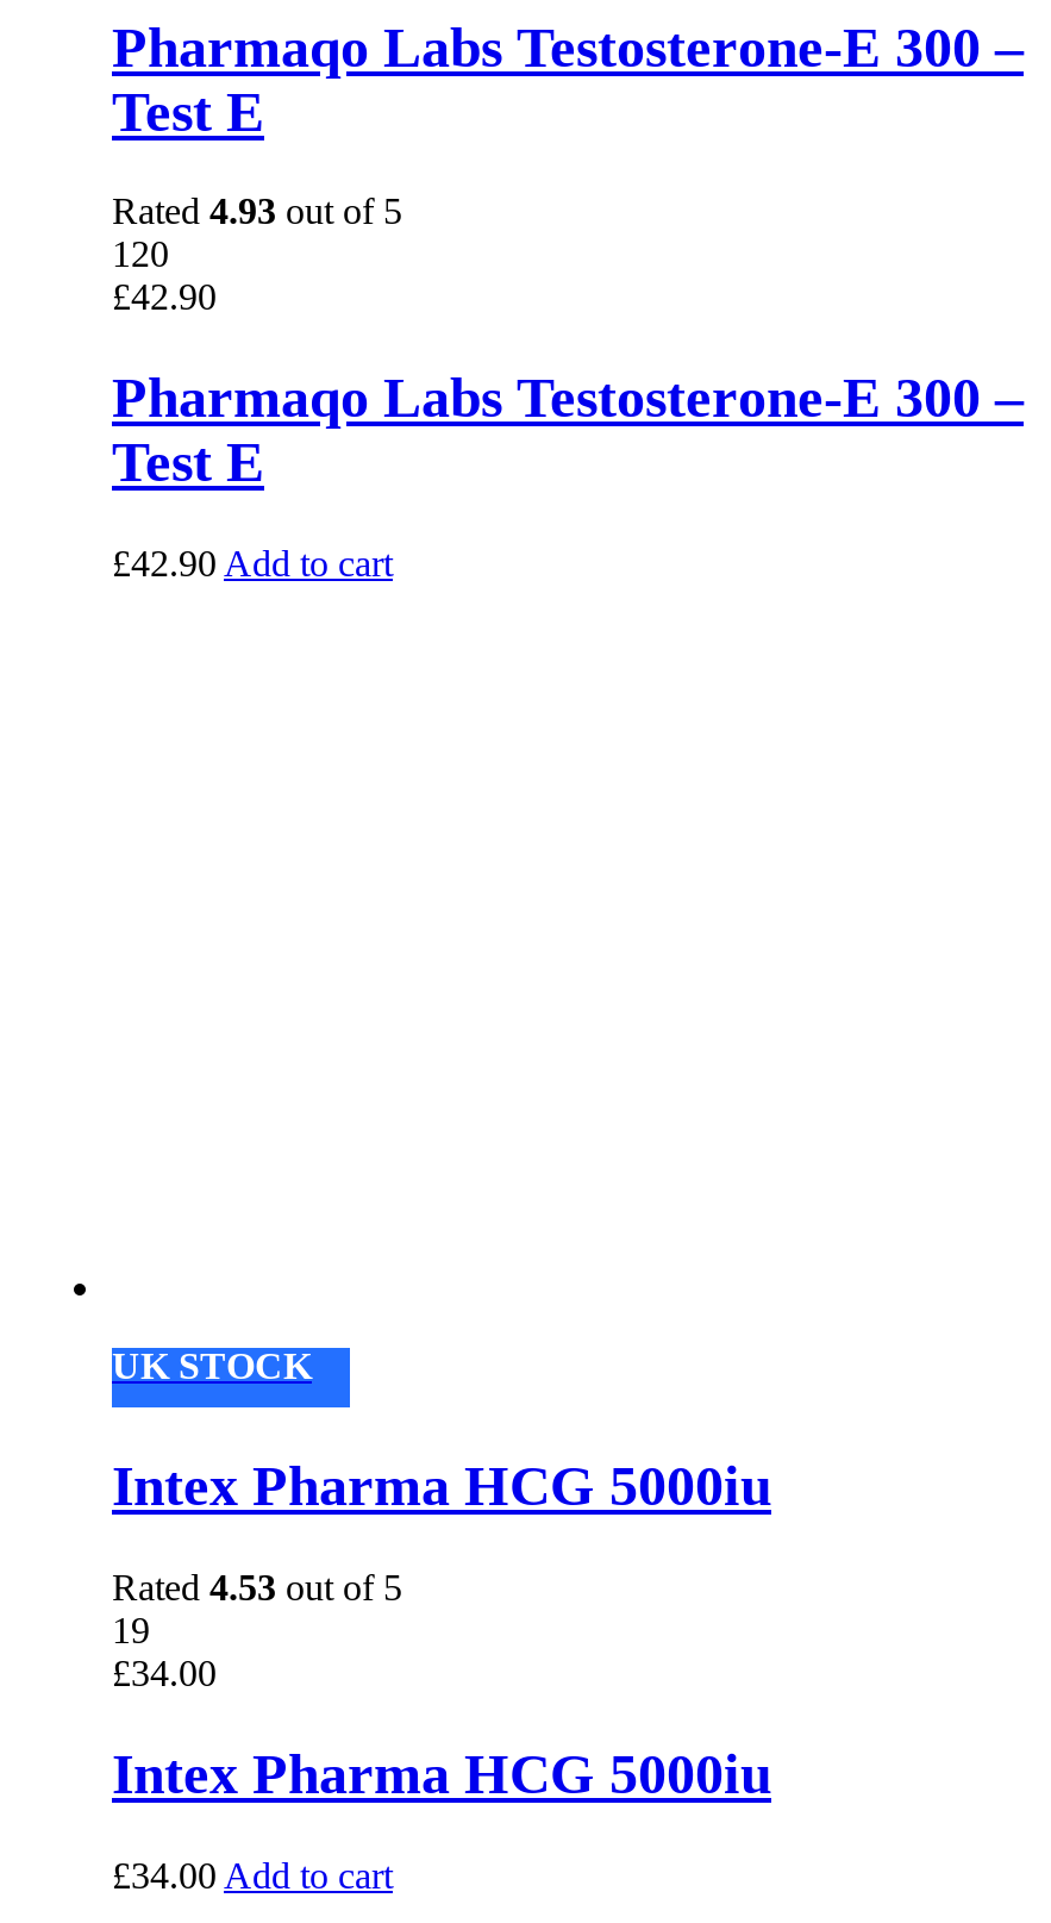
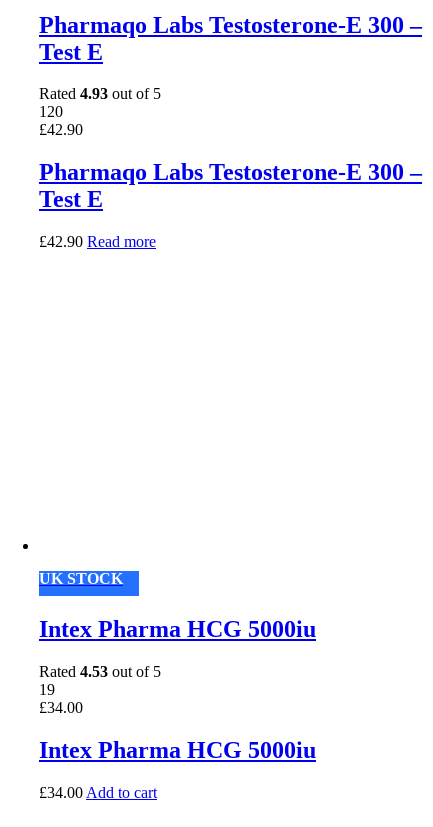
- £42.90 Add to cart
+ £42.90 Read more
